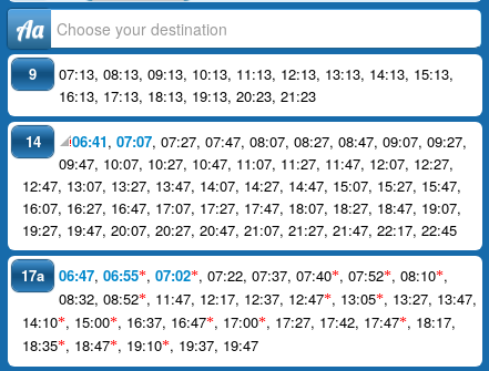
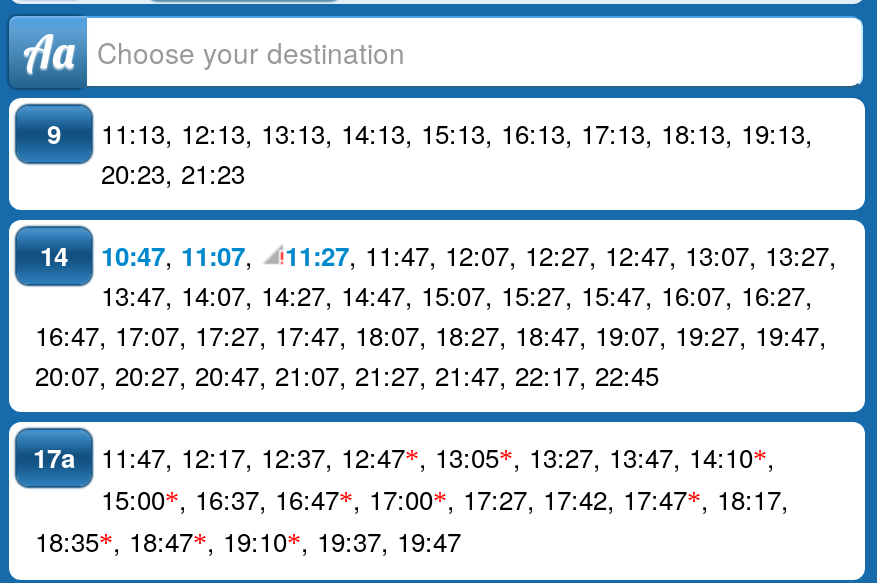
- 07:13, 08:13, 09:13, 10:13, 11:13, 12:13, 13:13, 14:13, 15:13,
- 16:13, 17:13, 18:13, 19:13, 20:23, 21:23
+ 11:13, 12:13, 13:13, 14:13, 15:13, 16:13, 17:13, 18:13, 19:13,
+ 20:23, 21:23

- 06:41, 07:07, 07:27, 07:47, 08:07, 08:27, 08:47, 09:07, 09:27,
- 09:47, 10:07, 10:27, 10:47, 11:07, 11:27, 11:47, 12:07, 12:27,
- 12:47, 13:07, 13:27, 13:47, 14:07, 14:27, 14:47, 15:07, 15:27, 15:47,
- 16:07, 16:27, 16:47, 17:07, 17:27, 17:47, 18:07, 18:27, 18:47, 19:07,
- 19:27, 19:47, 20:07, 20:27, 20:47, 21:07, 21:27, 21:47, 22:17, 22:45
+ 10:47, 11:07,
+ 11:27, 11:47, 12:07, 12:27, 12:47, 13:07, 13:27,
+ 13:47, 14:07, 14:27, 14:47, 15:07, 15:27, 15:47, 16:07, 16:27,
+ 16:47, 17:07, 17:27, 17:47, 18:07, 18:27, 18:47, 19:07, 19:27, 19:47,
+ 20:07, 20:27, 20:47, 21:07, 21:27, 21:47, 22:17, 22:45

- 06:47, 06:55*, 07:02*, 07:22, 07:37, 07:40*, 07:52*, 08:10*,
- 08:32, 08:52*, 11:47, 12:17, 12:37, 12:47*, 13:05*, 13:27, 13:47,
- 14:10*, 15:00*, 16:37, 16:47*, 17:00*, 17:27, 17:42, 17:47*, 18:17,
+ 11:47, 12:17, 12:37, 12:47*, 13:05*, 13:27, 13:47, 14:10*,
+ 15:00*, 16:37, 16:47*, 17:00*, 17:27, 17:42, 17:47*, 18:17,
